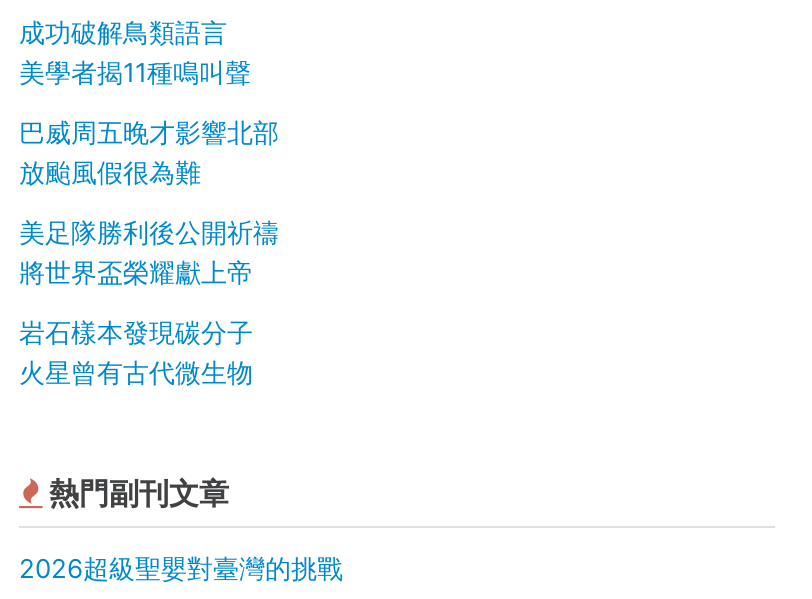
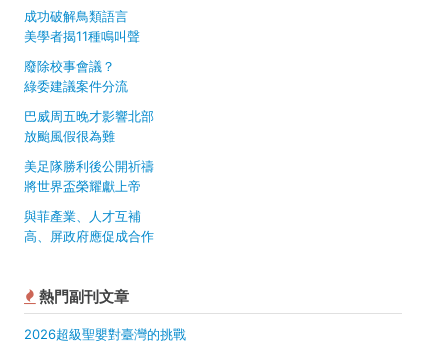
+ 廢除校事會議？
+ 綠委建議案件分流

- 岩石樣本發現碳分子
- 火星曾有古代微生物
+ 與菲產業、人才互補
+ 高、屏政府應促成合作
